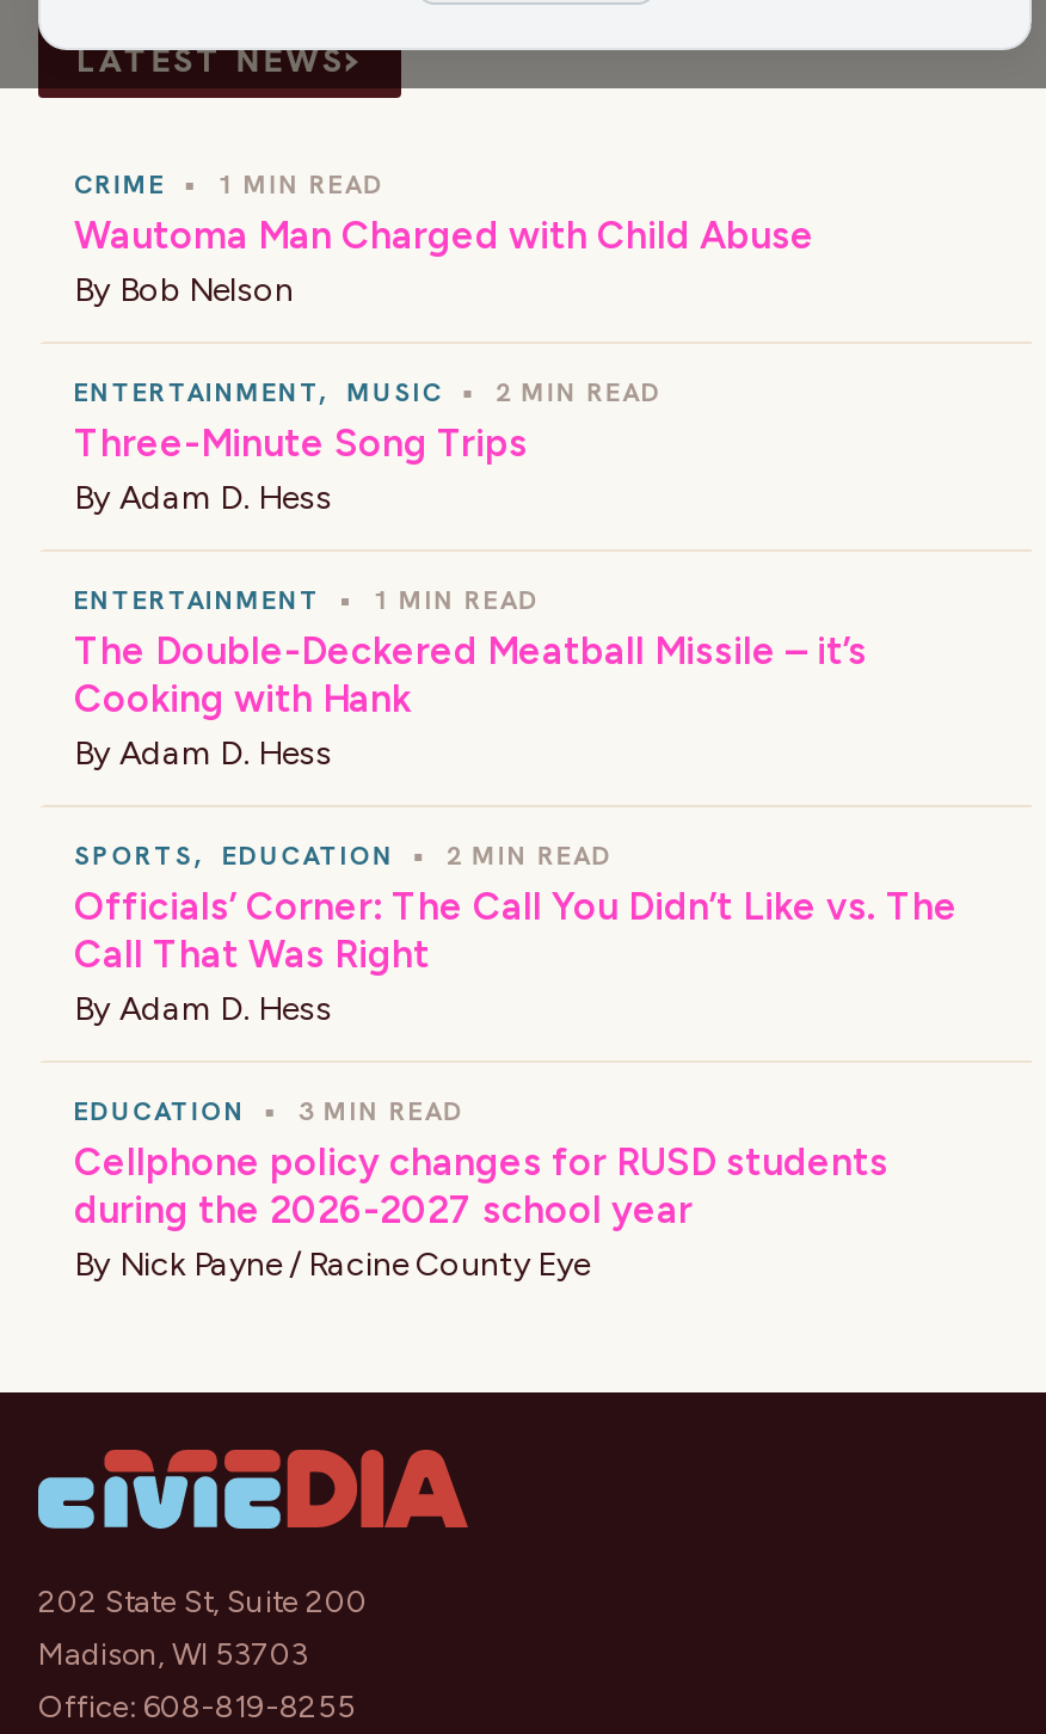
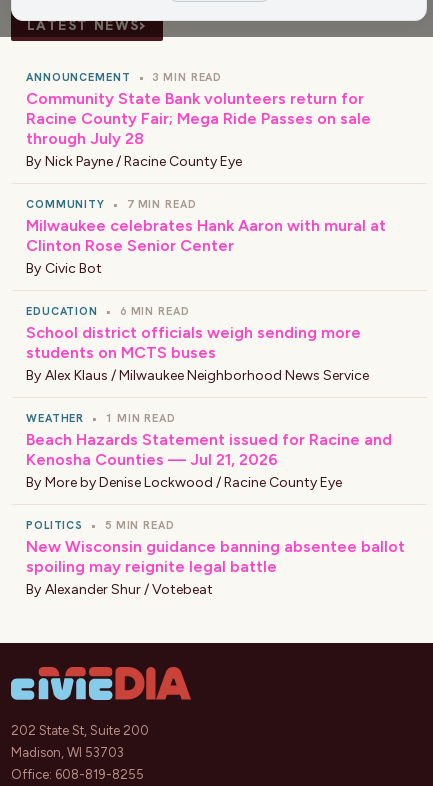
- CRIME • 1 MIN READ
- Wautoma Man Charged with Child Abuse
- By Bob Nelson
- ENTERTAINMENT, MUSIC • 2 MIN READ
- Three-Minute Song Trips
- By Adam D. Hess
- ENTERTAINMENT • 1 MIN READ
- The Double-Deckered Meatball Missile – it’s
- Cooking with Hank
- By Adam D. Hess
- SPORTS, EDUCATION • 2 MIN READ
- Officials’ Corner: The Call You Didn’t Like vs. The
- Call That Was Right
- By Adam D. Hess
- EDUCATION • 3 MIN READ
- Cellphone policy changes for RUSD students
- during the 2026-2027 school year
+ ANNOUNCEMENT • 3 MIN READ
+ Community State Bank volunteers return for
+ Racine County Fair; Mega Ride Passes on sale
+ through July 28

moved up: By Nick Payne / Racine County Eye

+ COMMUNITY • 7 MIN READ
+ Milwaukee celebrates Hank Aaron with mural at
+ Clinton Rose Senior Center
+ By Civic Bot
+ EDUCATION • 6 MIN READ
+ School district officials weigh sending more
+ students on MCTS buses
+ By Alex Klaus / Milwaukee Neighborhood News Service
+ WEATHER • 1 MIN READ
+ Beach Hazards Statement issued for Racine and
+ Kenosha Counties — Jul 21, 2026
+ By More by Denise Lockwood / Racine County Eye
+ POLITICS • 5 MIN READ
+ New Wisconsin guidance banning absentee ballot
+ spoiling may reignite legal battle
+ By Alexander Shur / Votebeat
